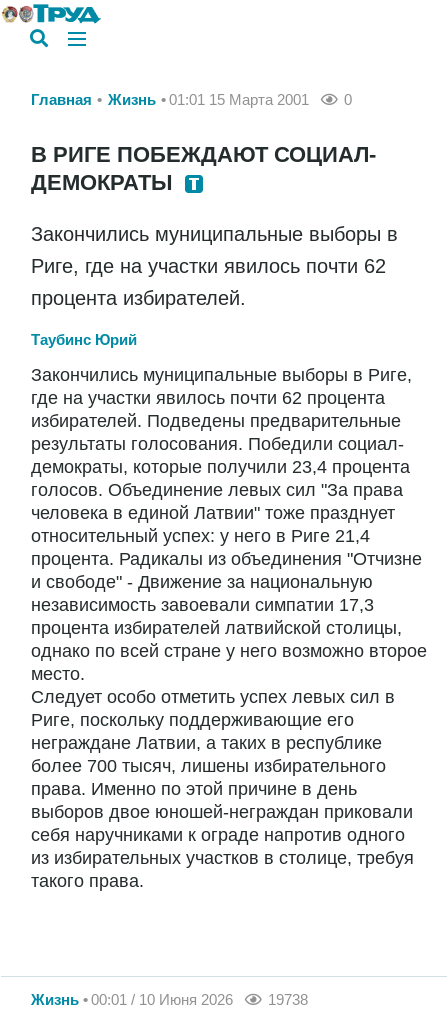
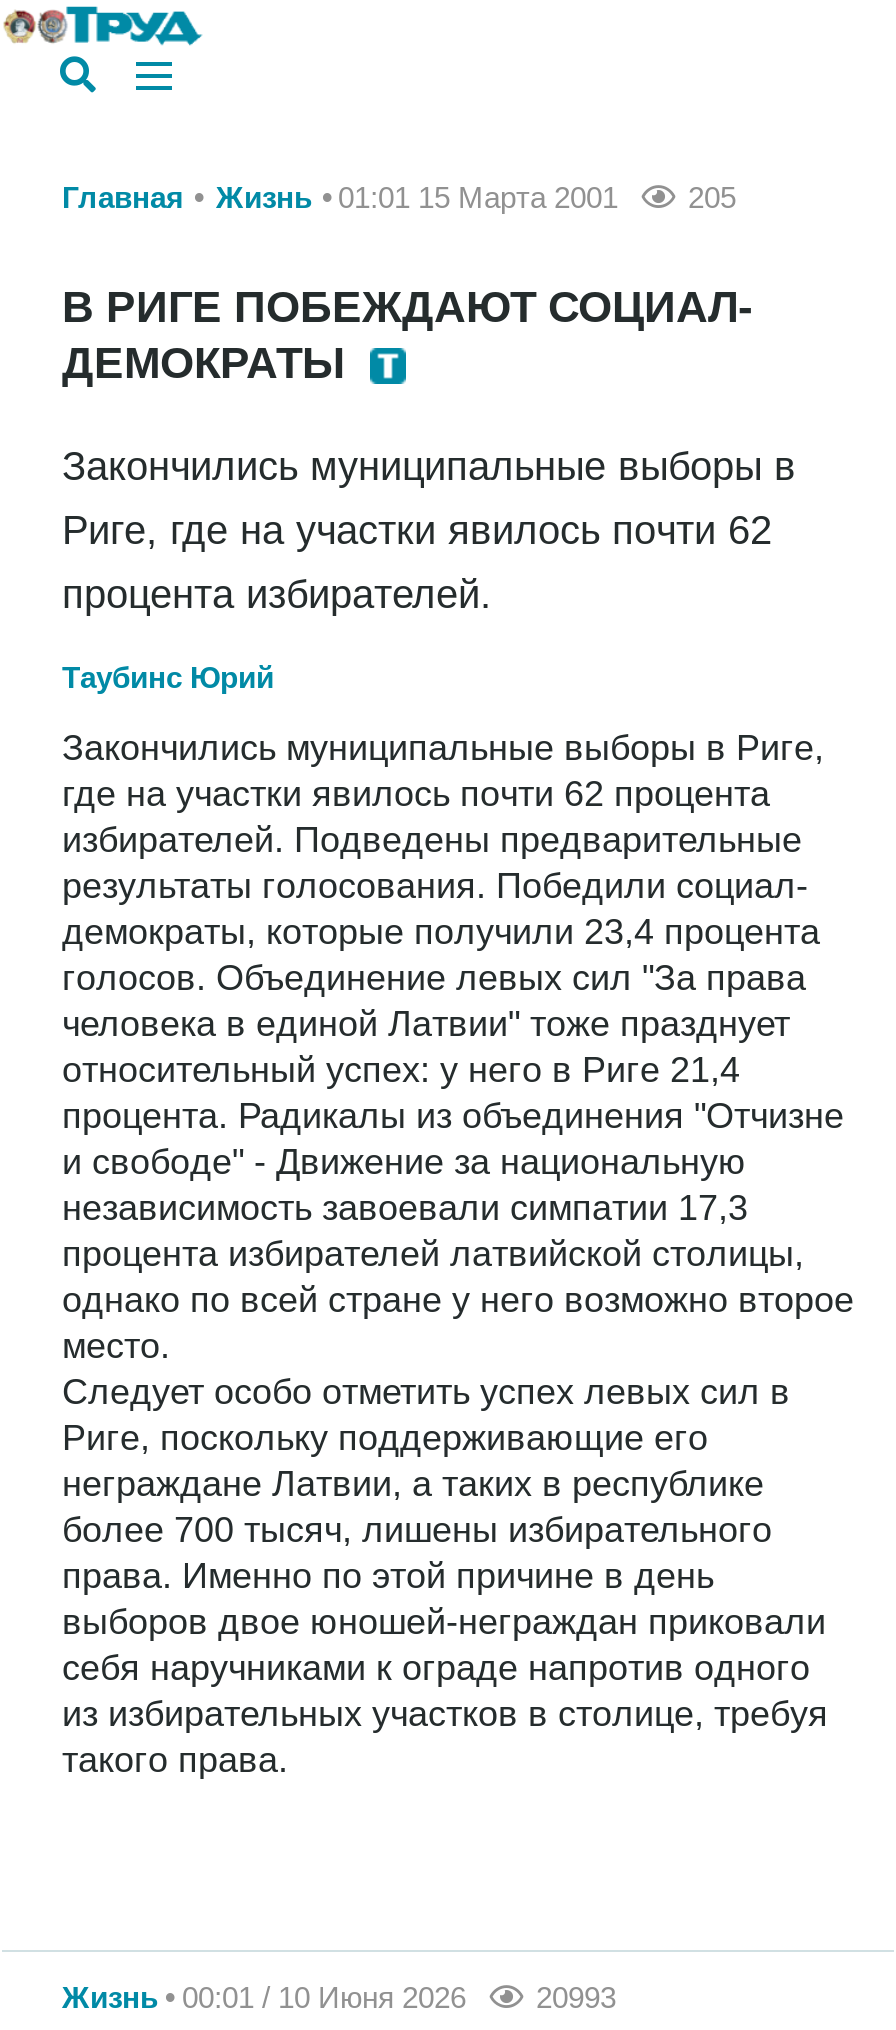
- 0
+ 205

- 19738
+ 20993
